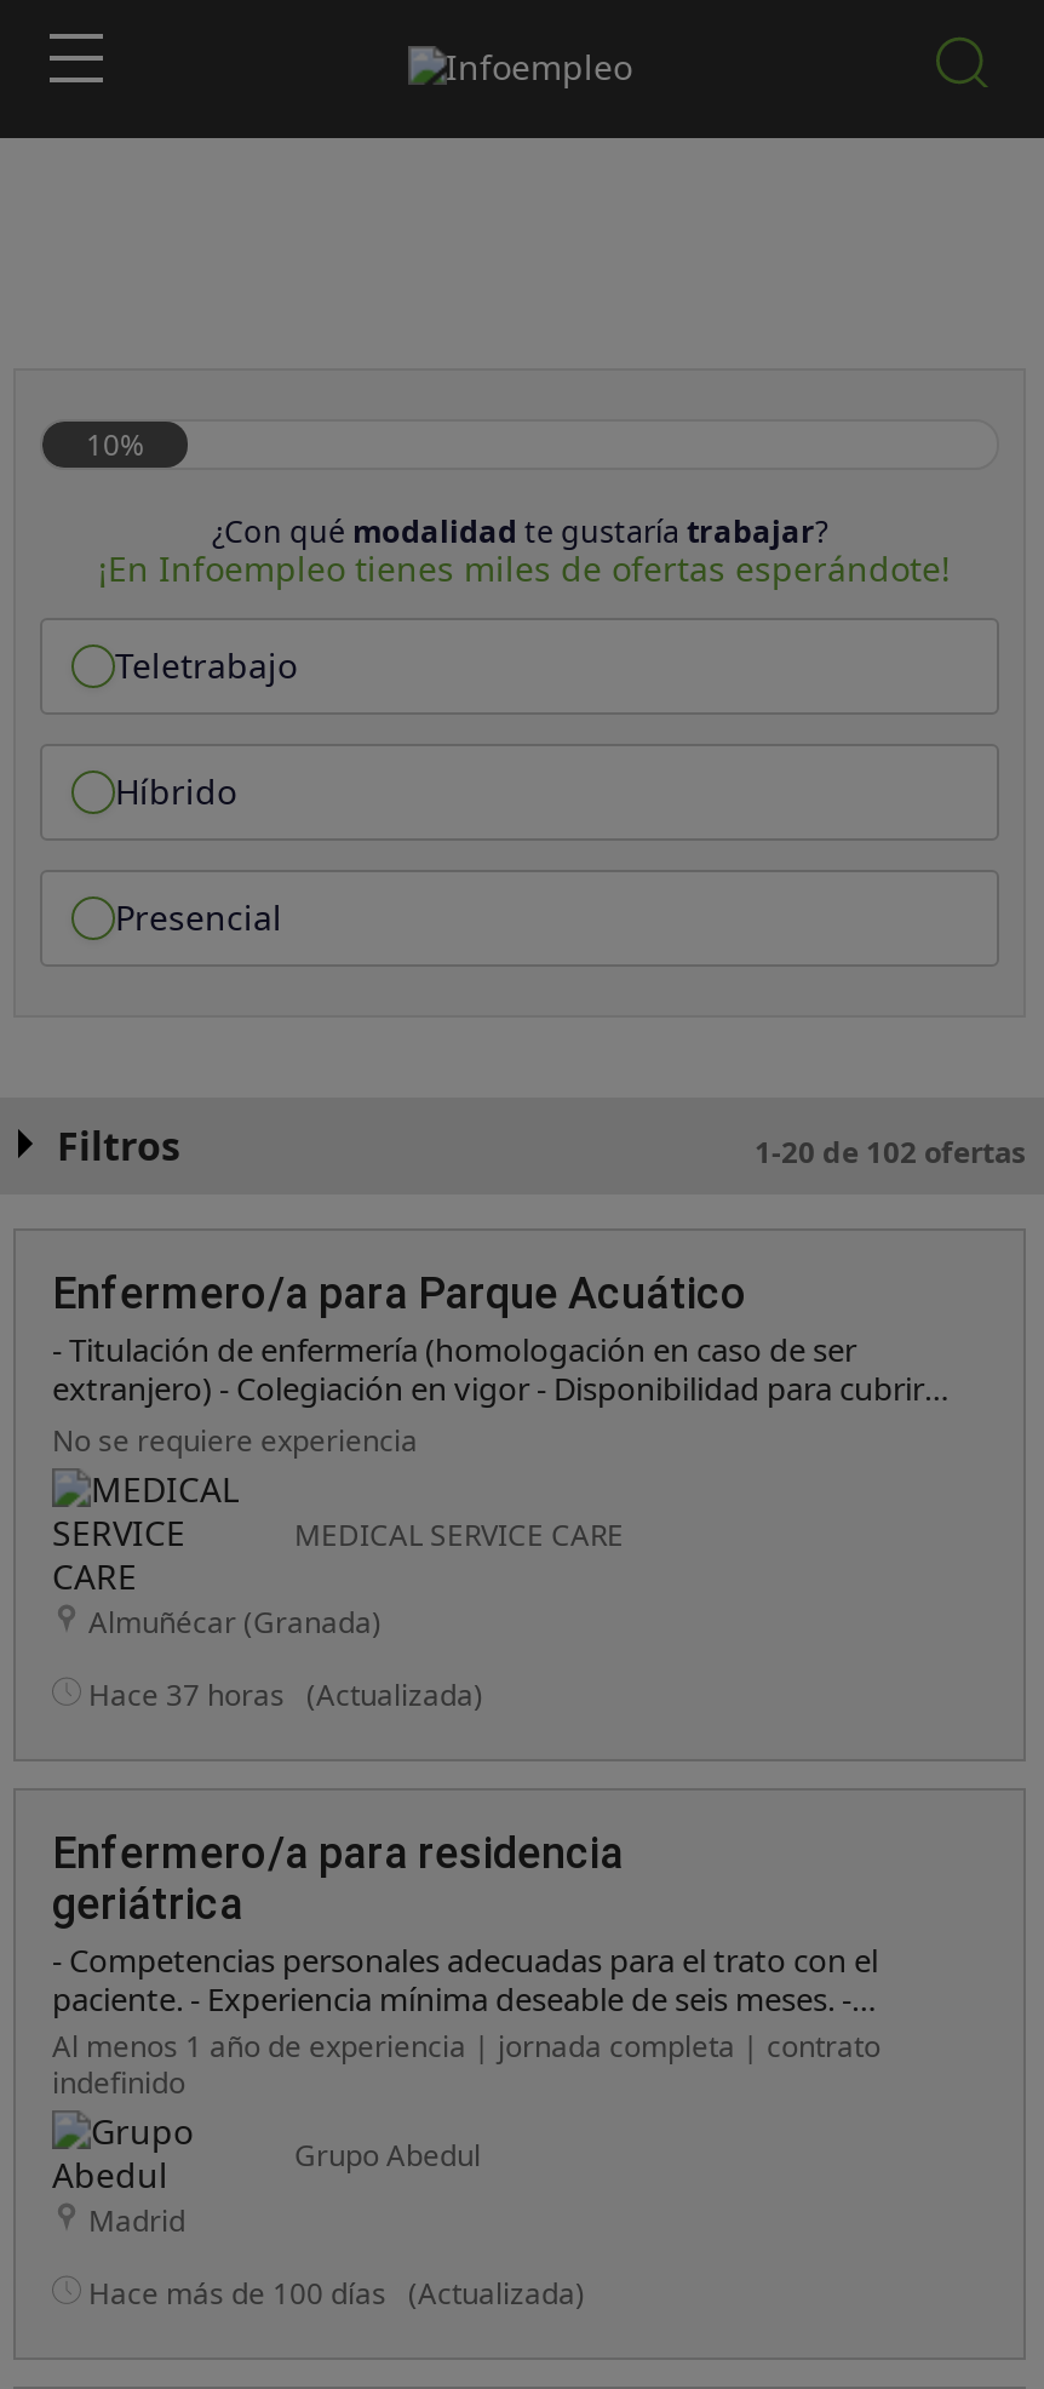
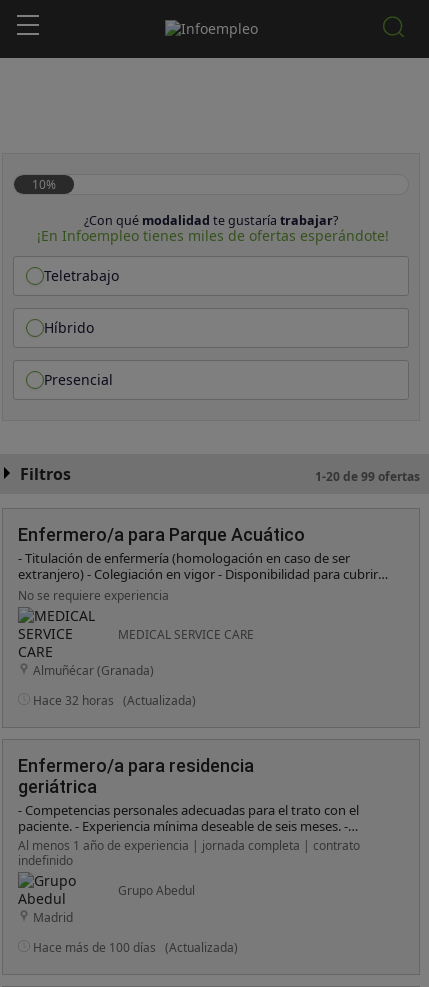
- 1-20 de 102 ofertas
+ 1-20 de 99 ofertas

- Hace 37 horas (Actualizada)
+ Hace 32 horas (Actualizada)
